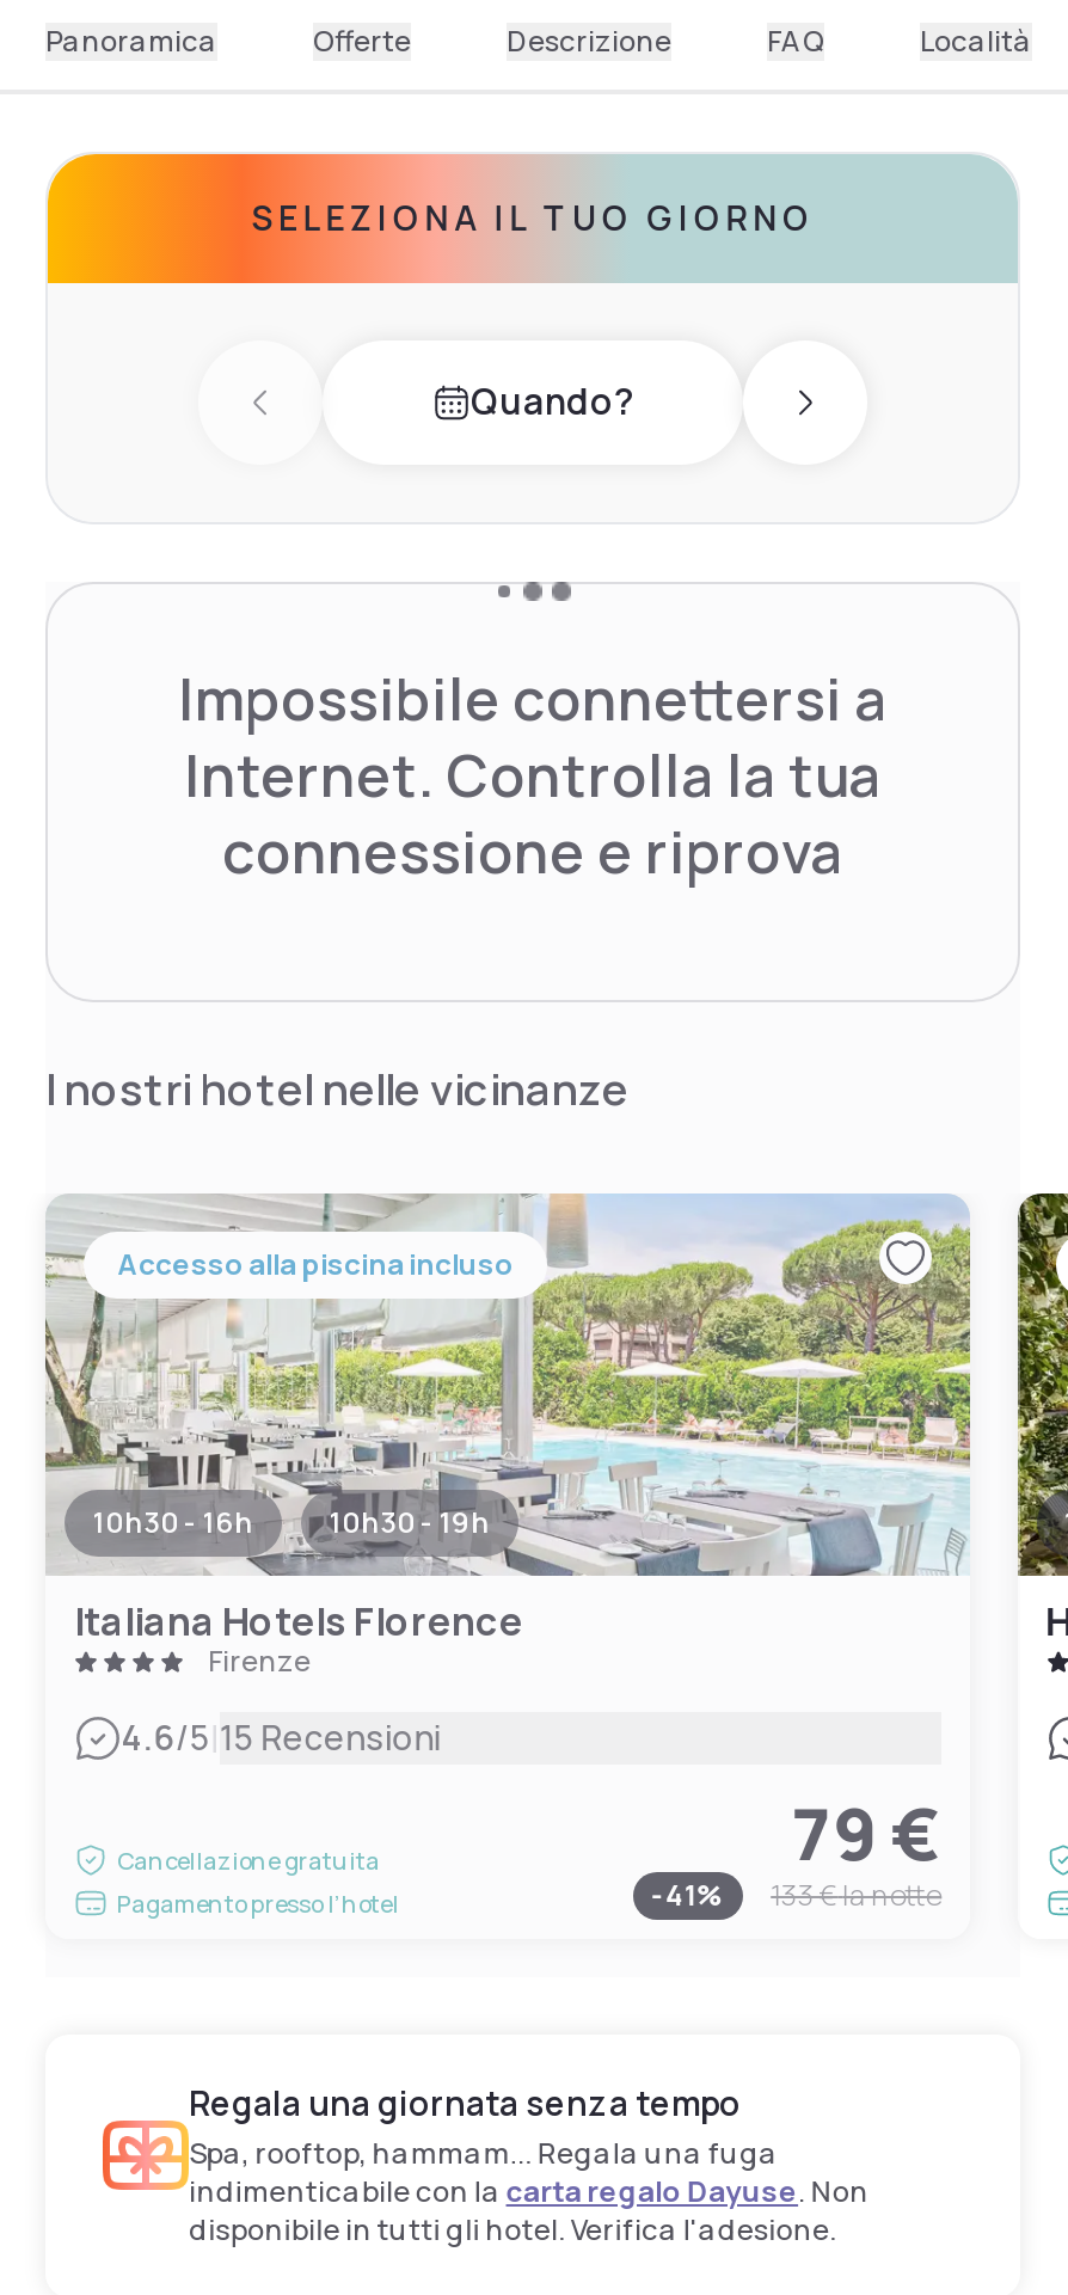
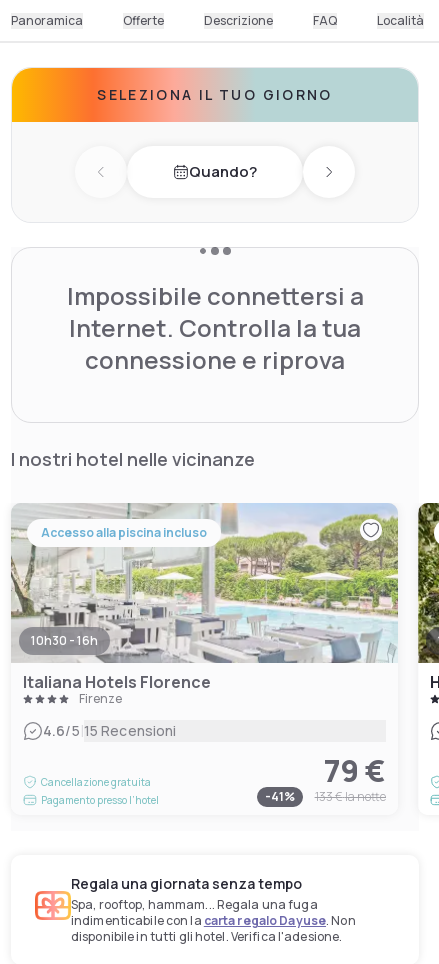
- 10h30 - 19h
